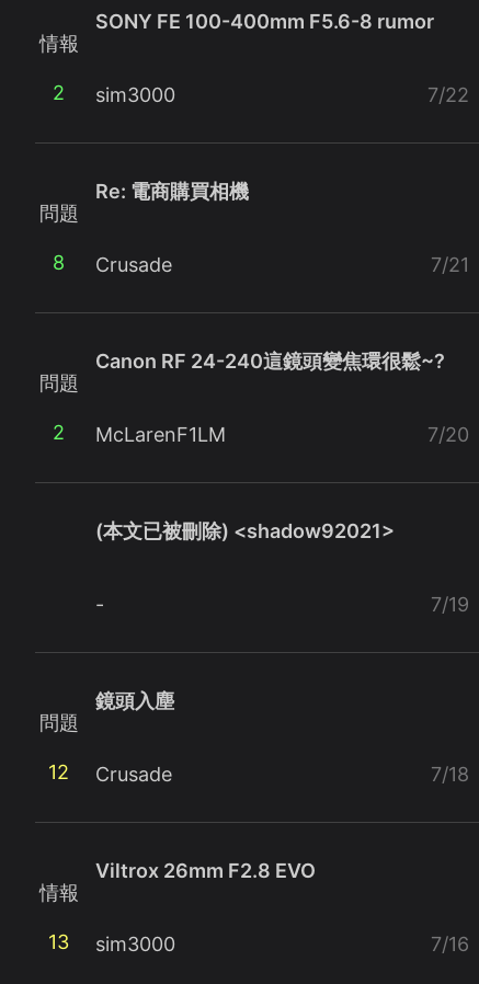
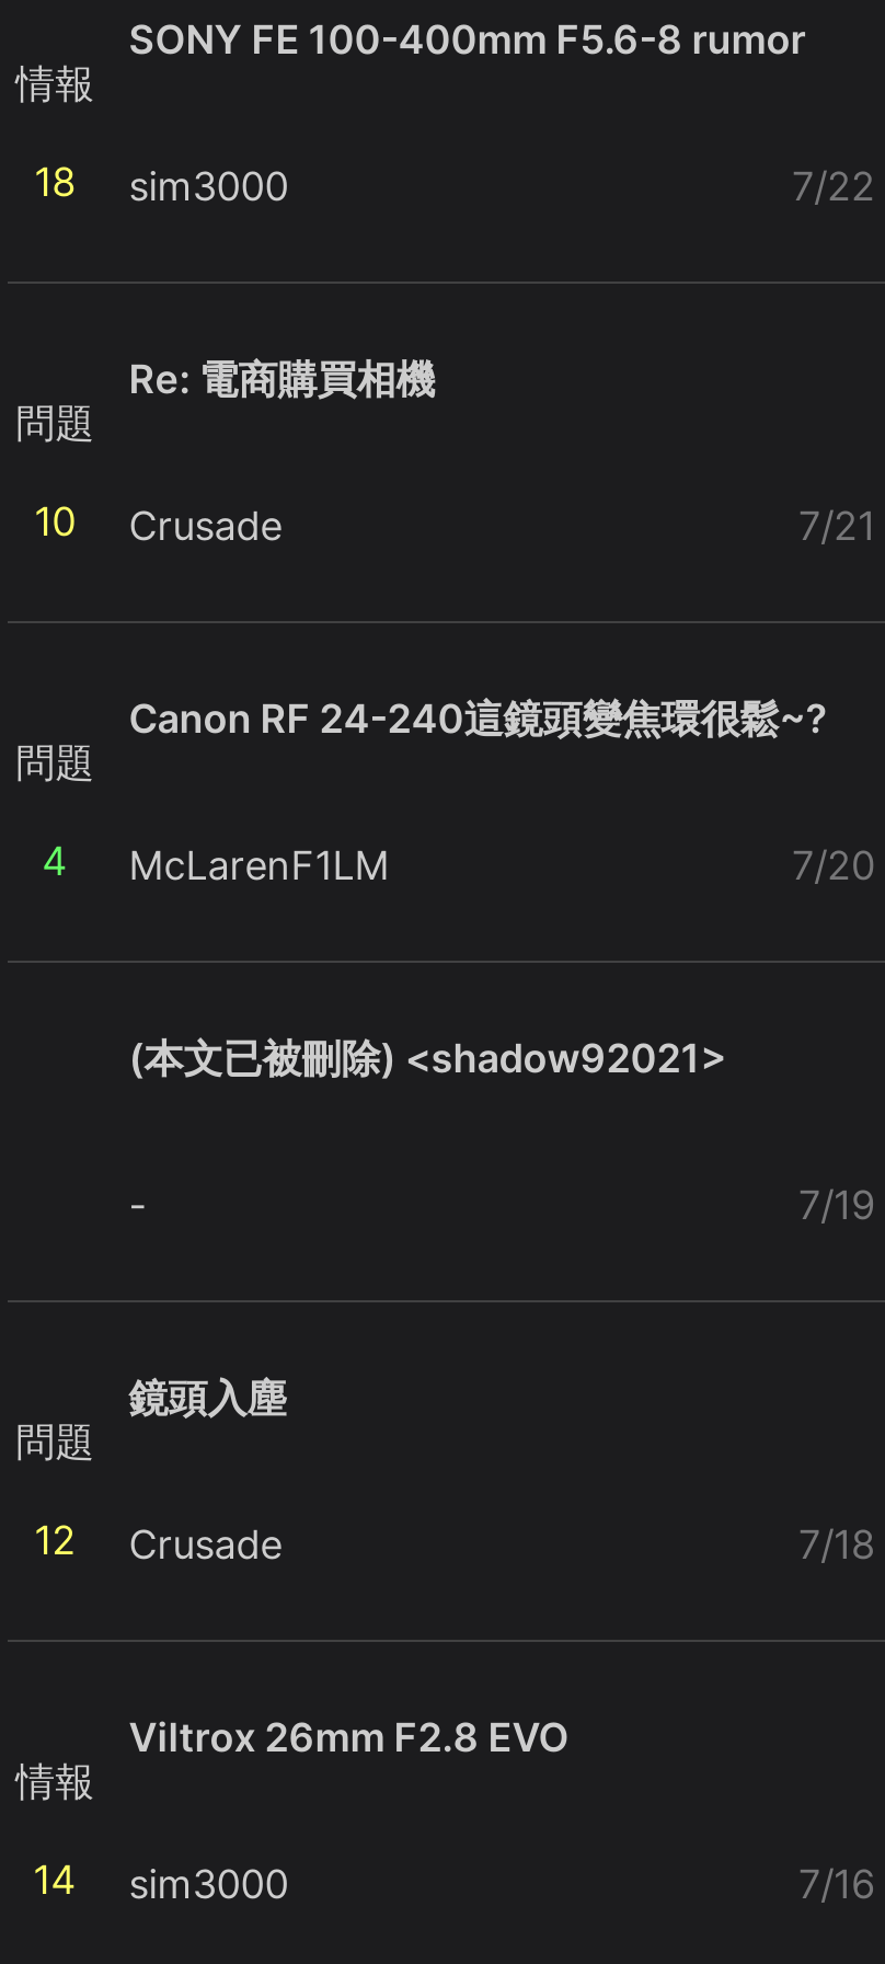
- 2 sim3000
+ 18 sim3000

- 8 Crusade
+ 10 Crusade

- 2 McLarenF1LM
+ 4 McLarenF1LM

- 13 sim3000
+ 14 sim3000
